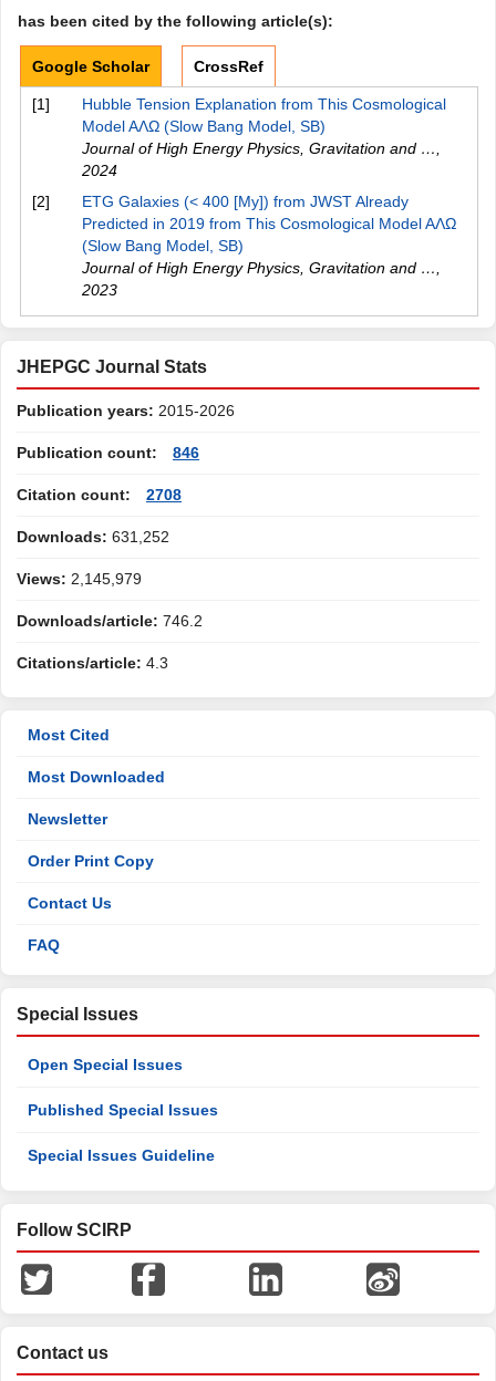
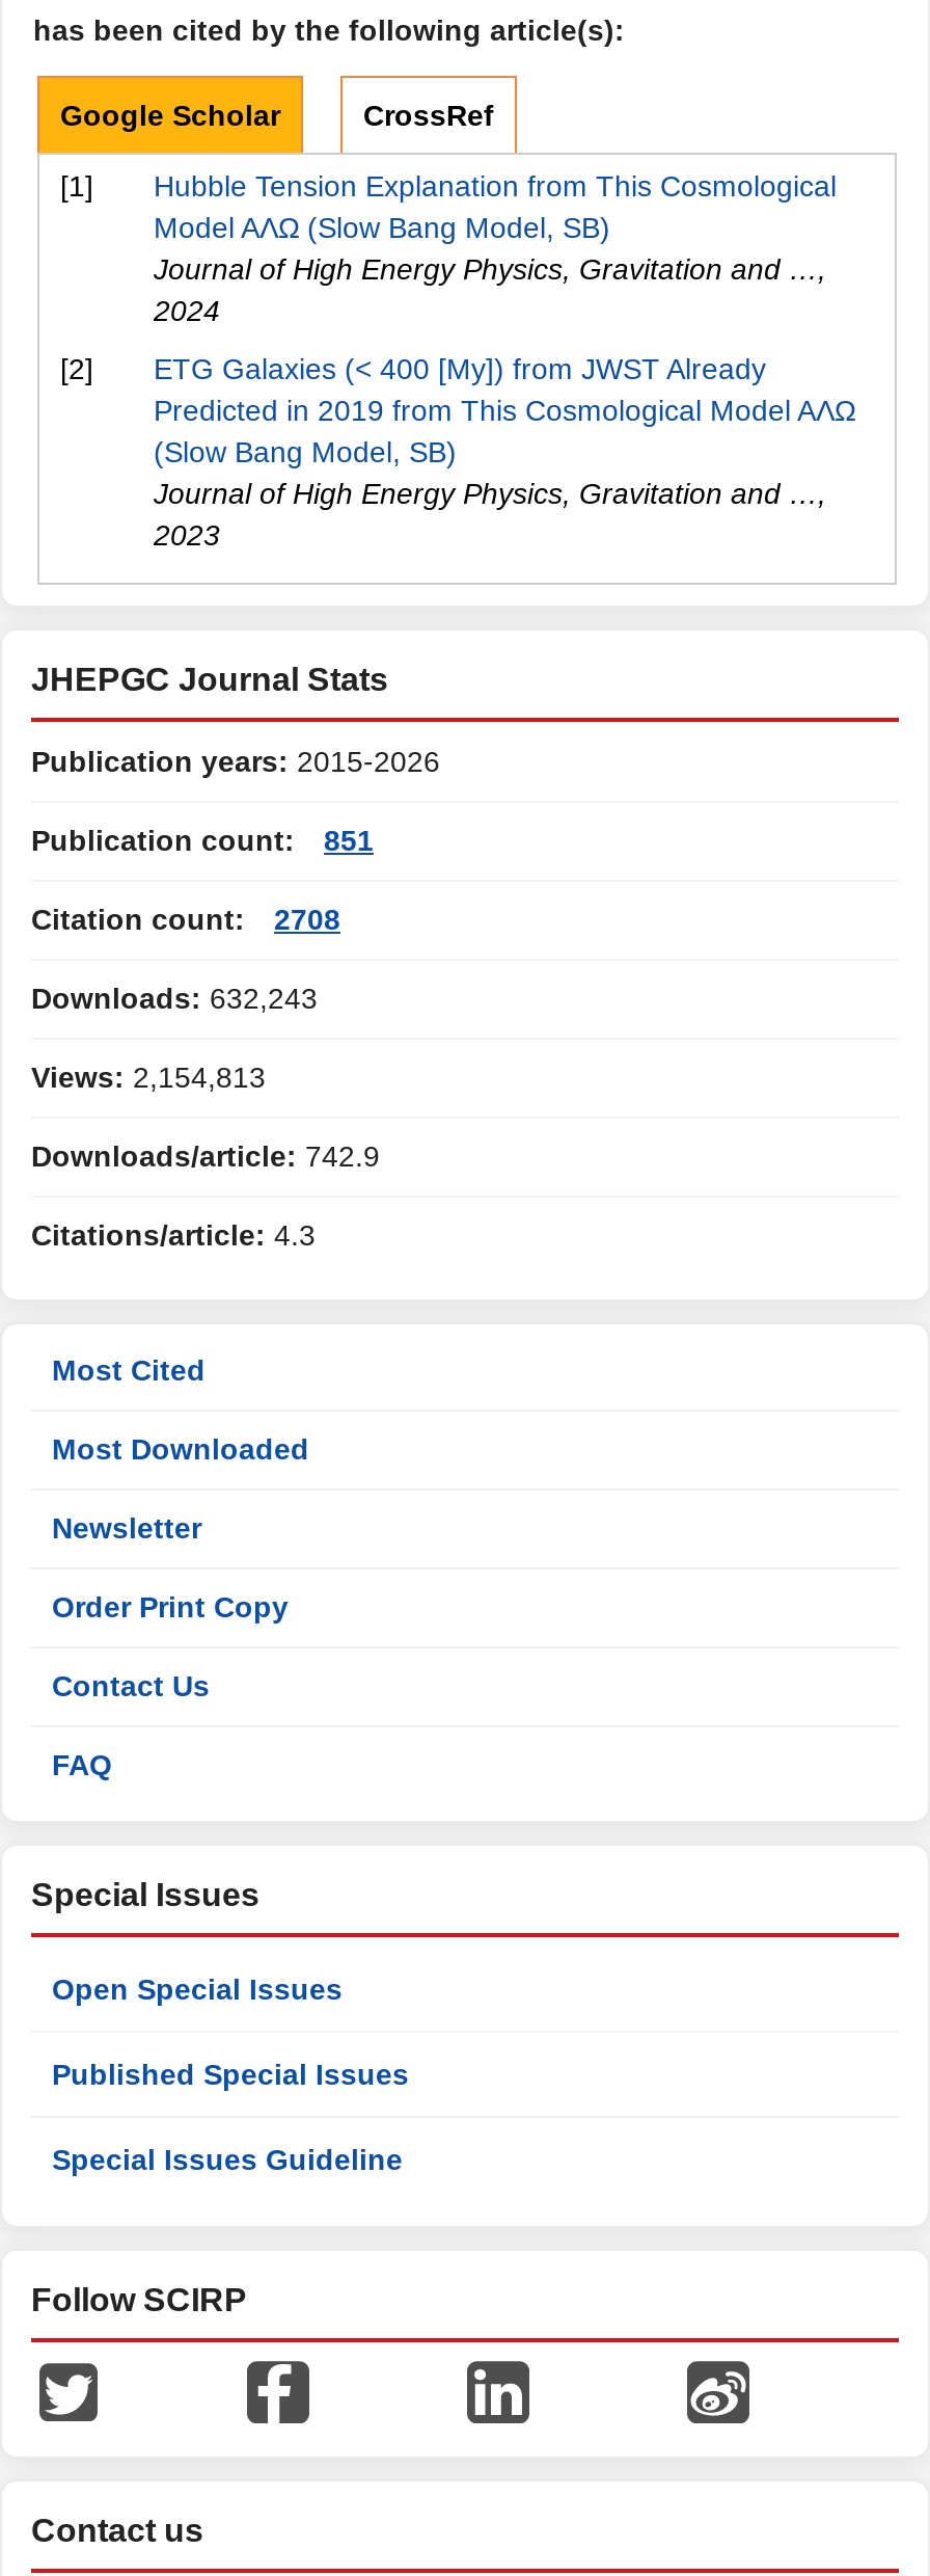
- Publication count: 846
+ Publication count: 851

- Downloads: 631,252
+ Downloads: 632,243

- Views: 2,145,979
+ Views: 2,154,813

- Downloads/article: 746.2
+ Downloads/article: 742.9
